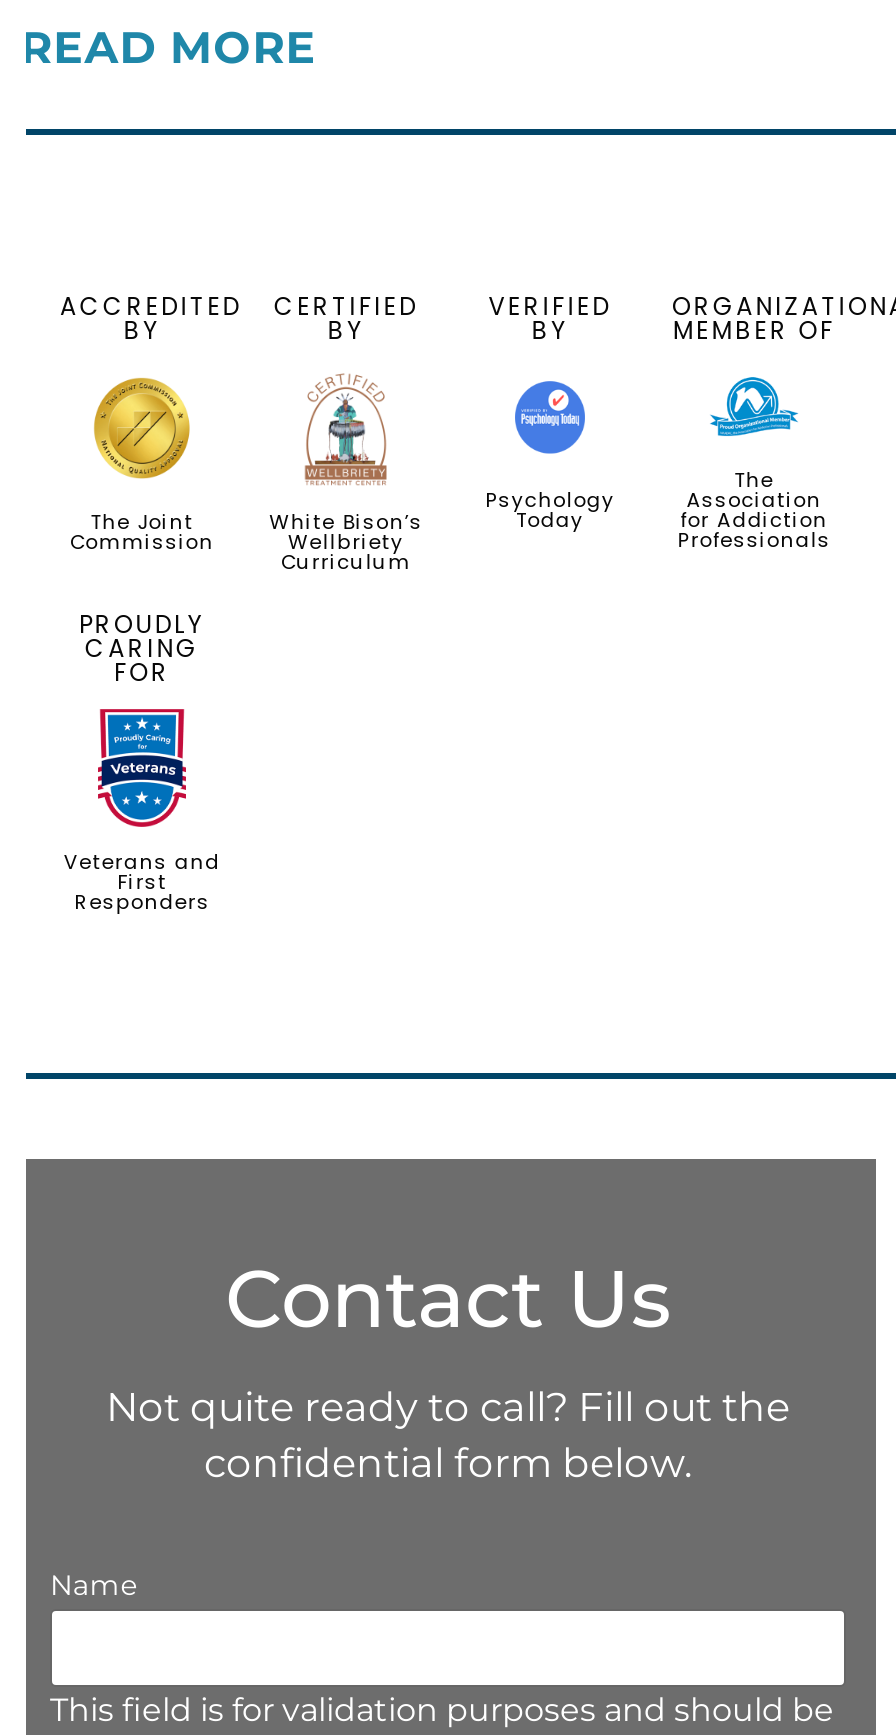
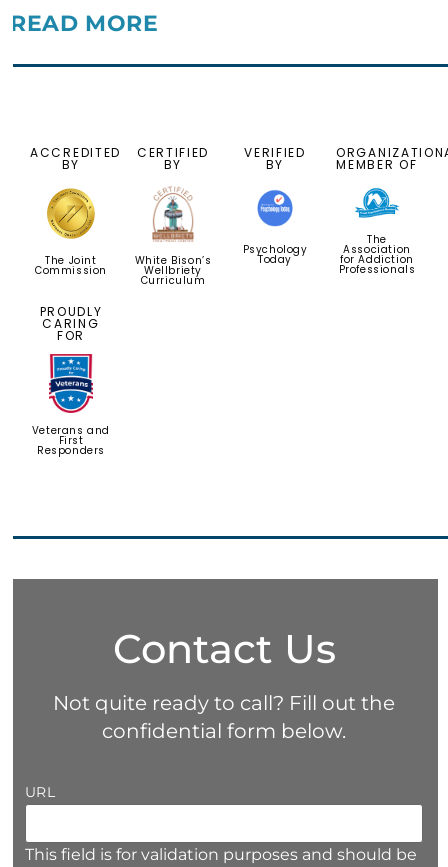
- Name
+ URL
